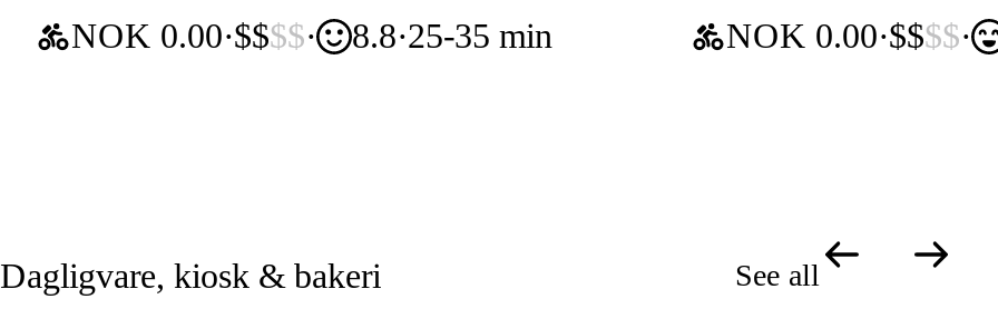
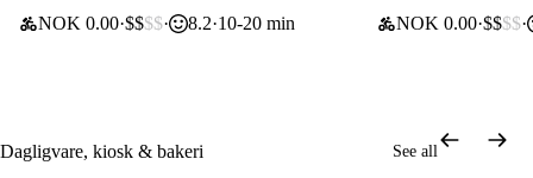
- NOK 0.00 $$$$ 8.8 25-35 min
+ NOK 0.00 $$$$ 8.2 10-20 min
